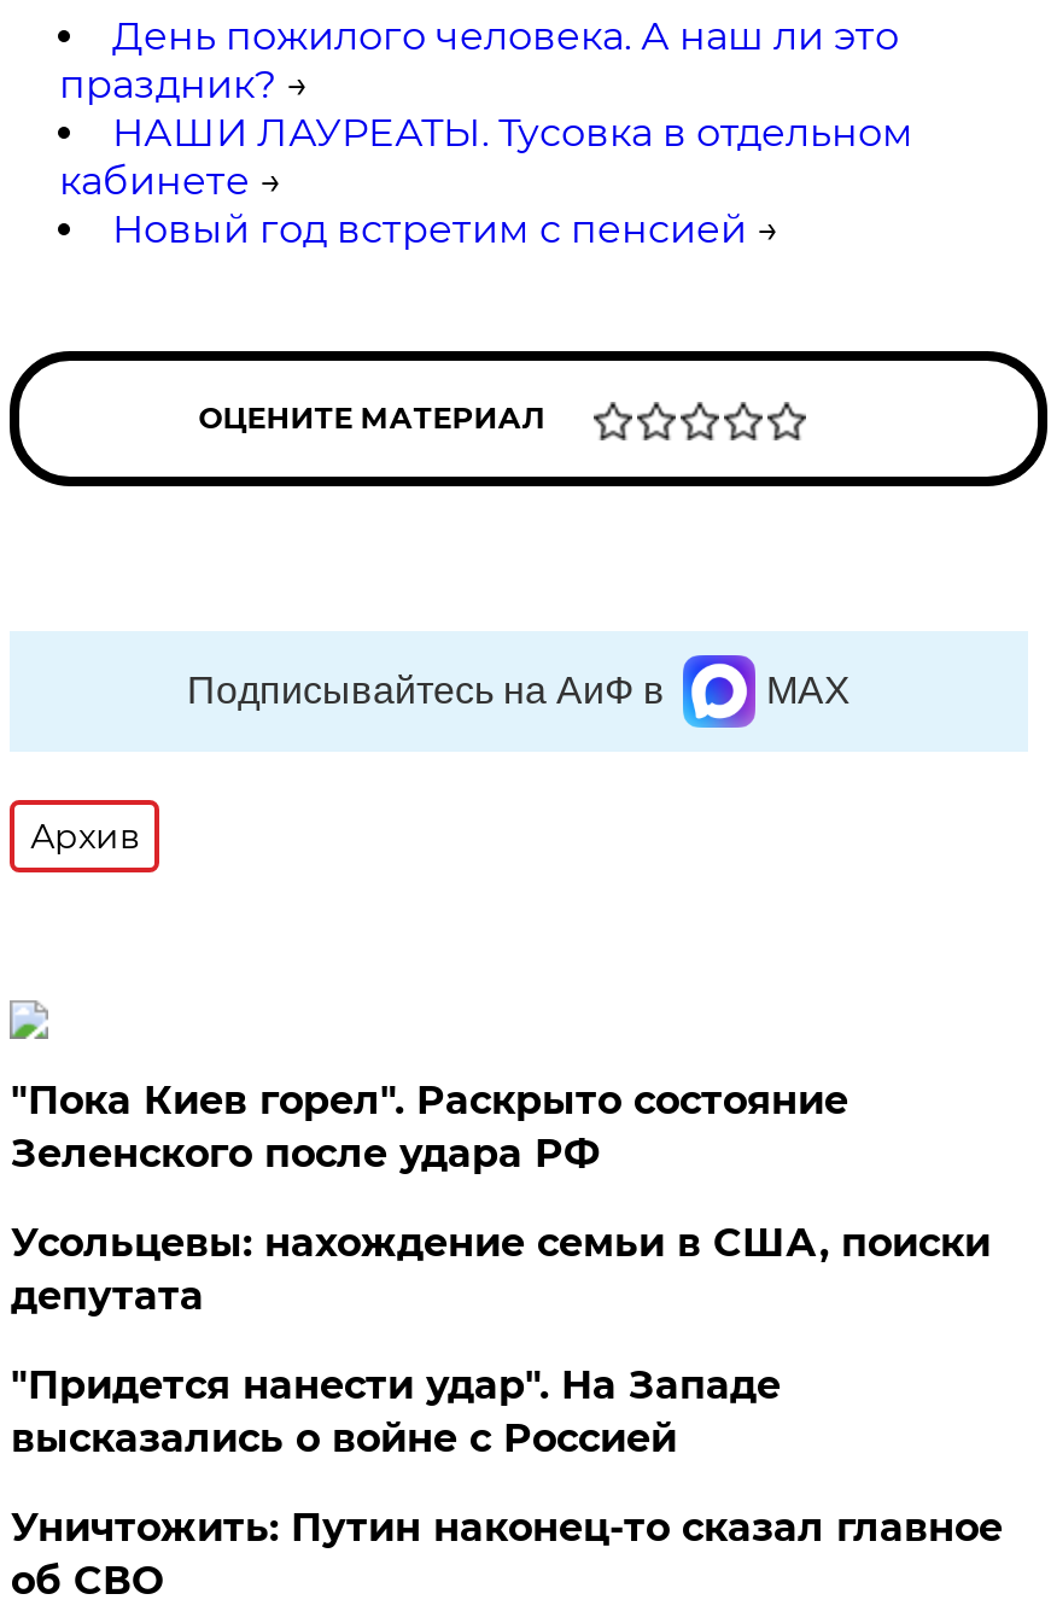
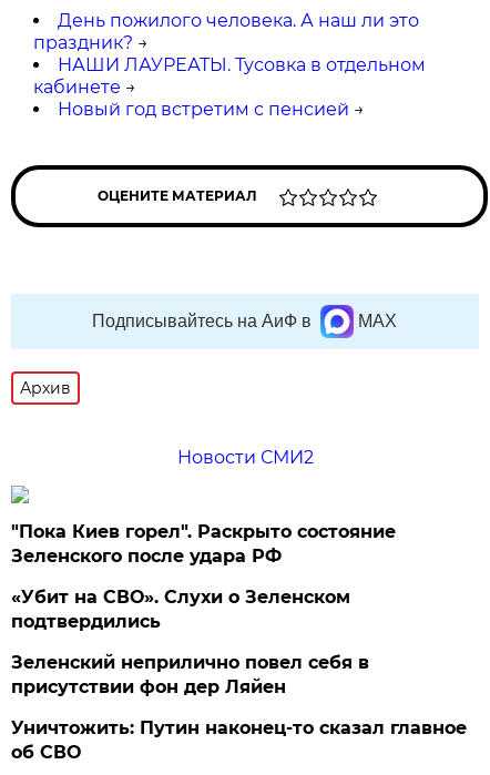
+ Новости СМИ2

- Усольцевы: нахождение семьи в США, поиски
- депутата
+ «Убит на СВО». Слухи о Зеленском
+ подтвердились

- "Придется нанести удар". На Западе
- высказались о войне с Россией
+ Зеленский неприлично повел cебя в
+ присутствии фон дер Ляйен
